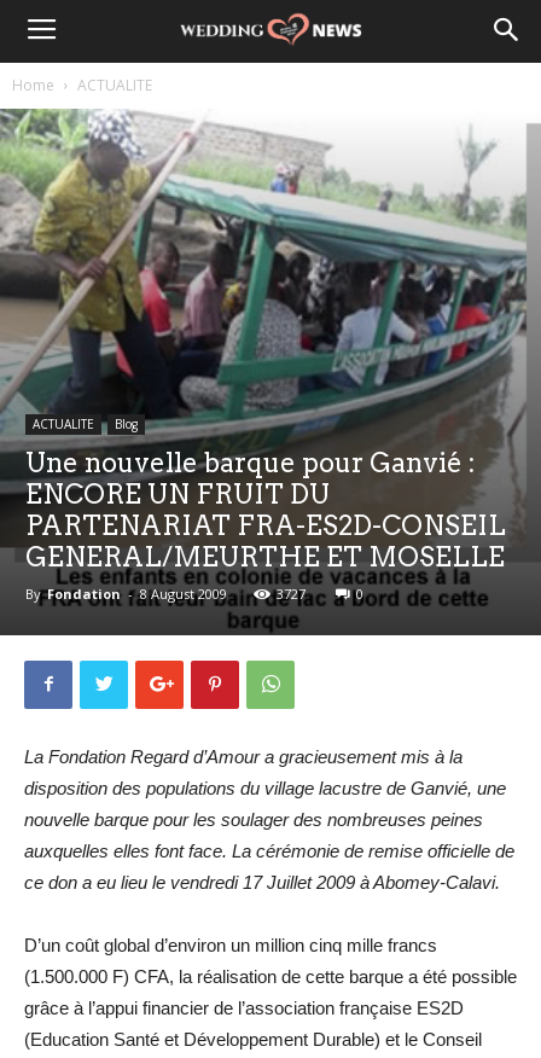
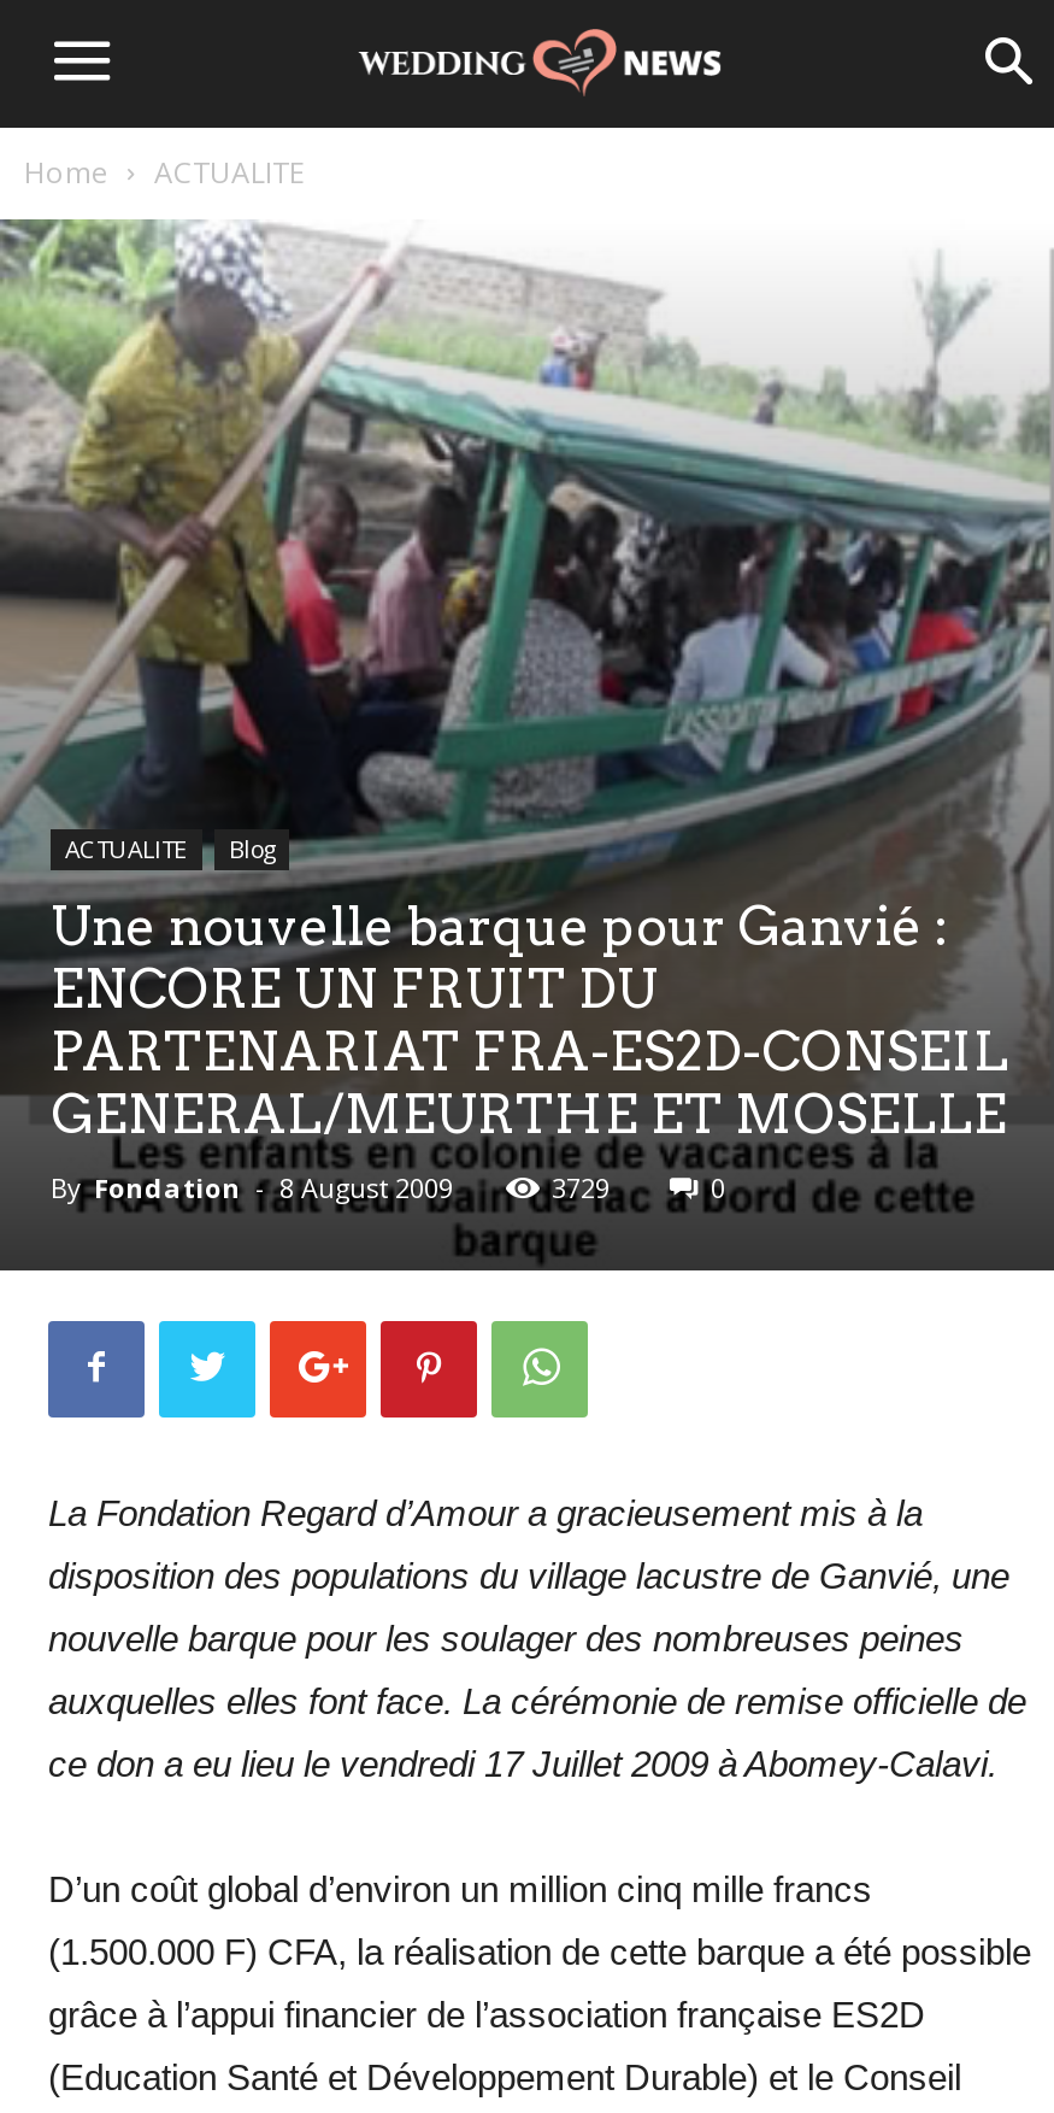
- 3727
+ 3729
